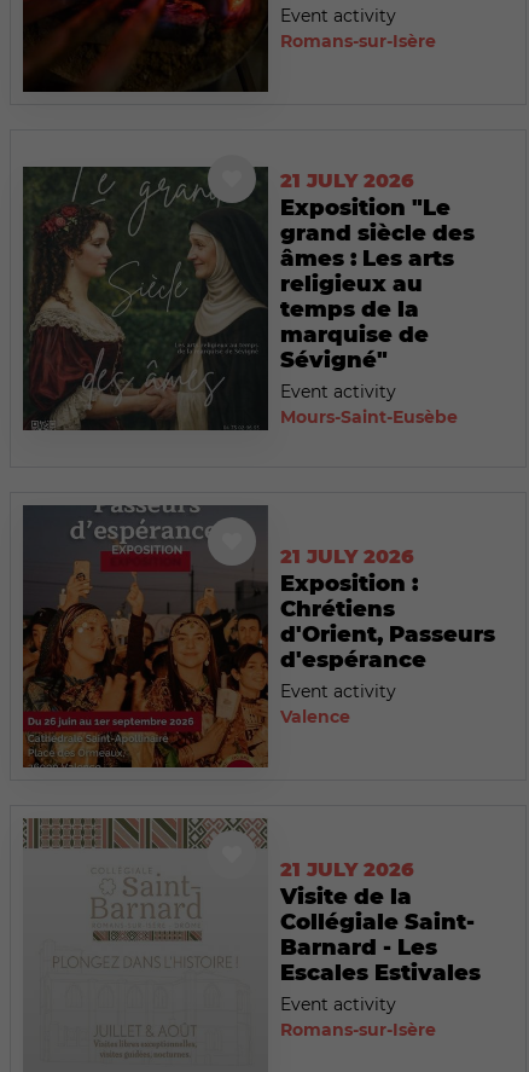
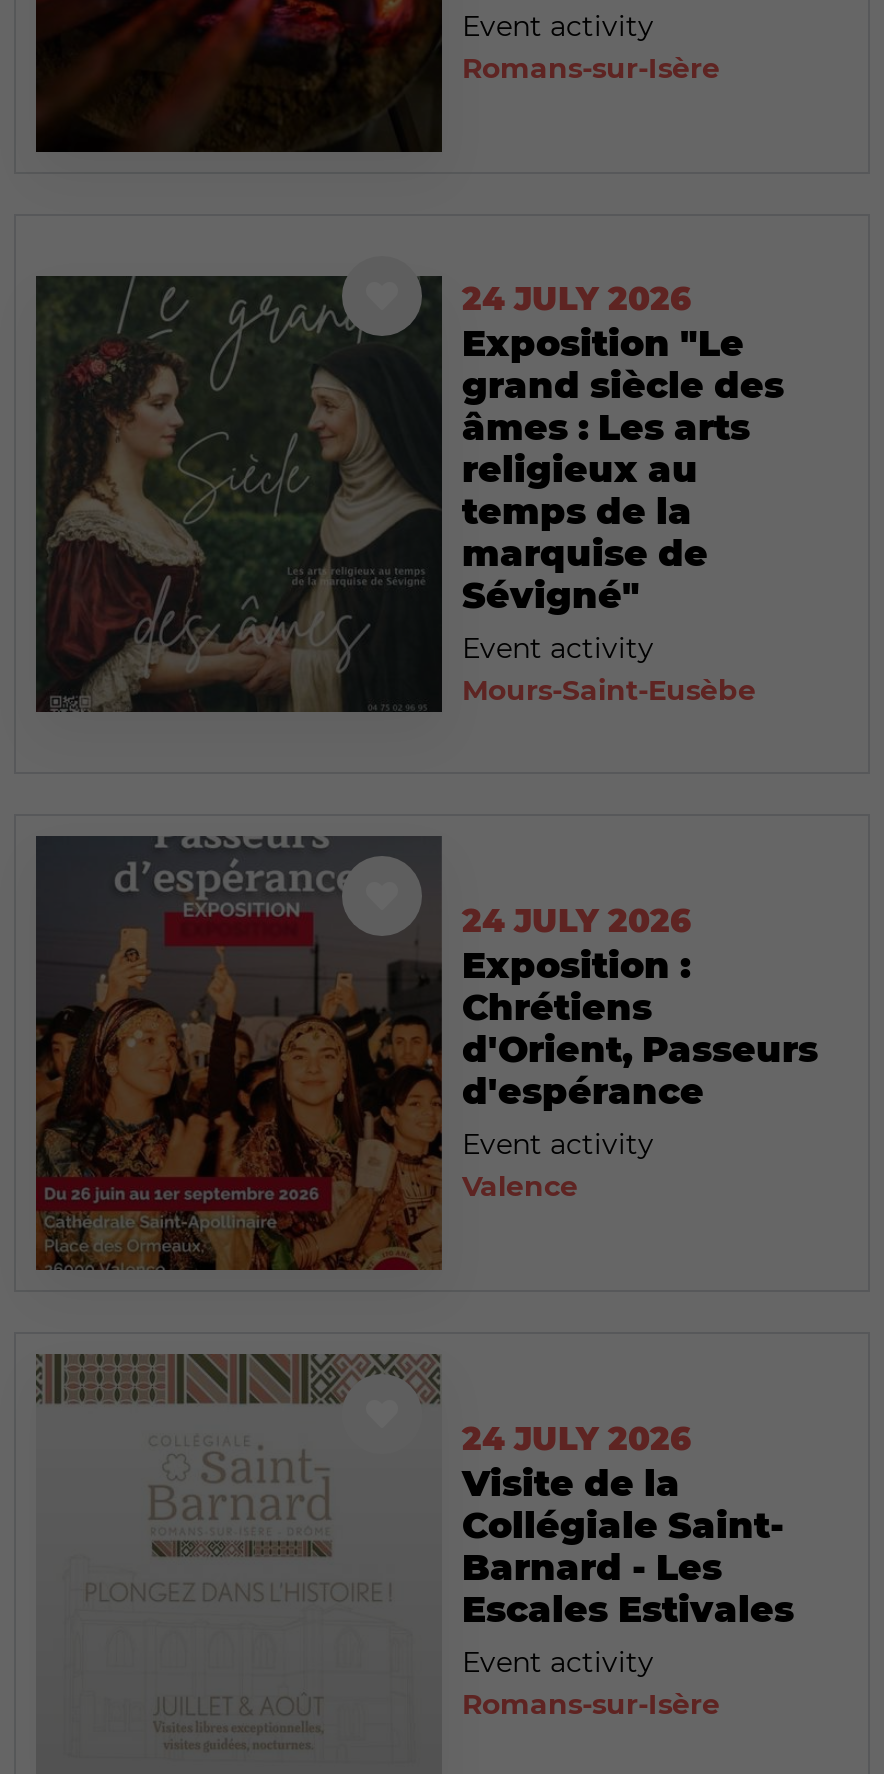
- 21 JULY 2026
+ 24 JULY 2026

- 21 JULY 2026
+ 24 JULY 2026

- 21 JULY 2026
+ 24 JULY 2026
